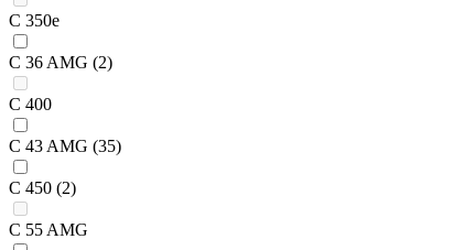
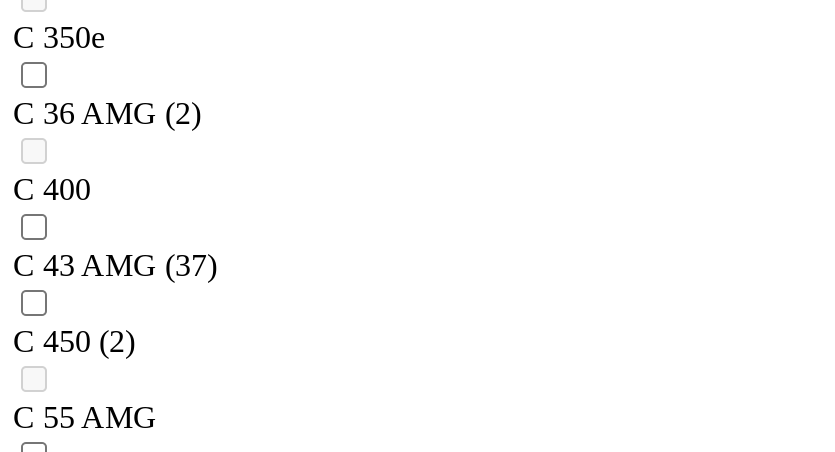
- C 43 AMG (35)
+ C 43 AMG (37)
